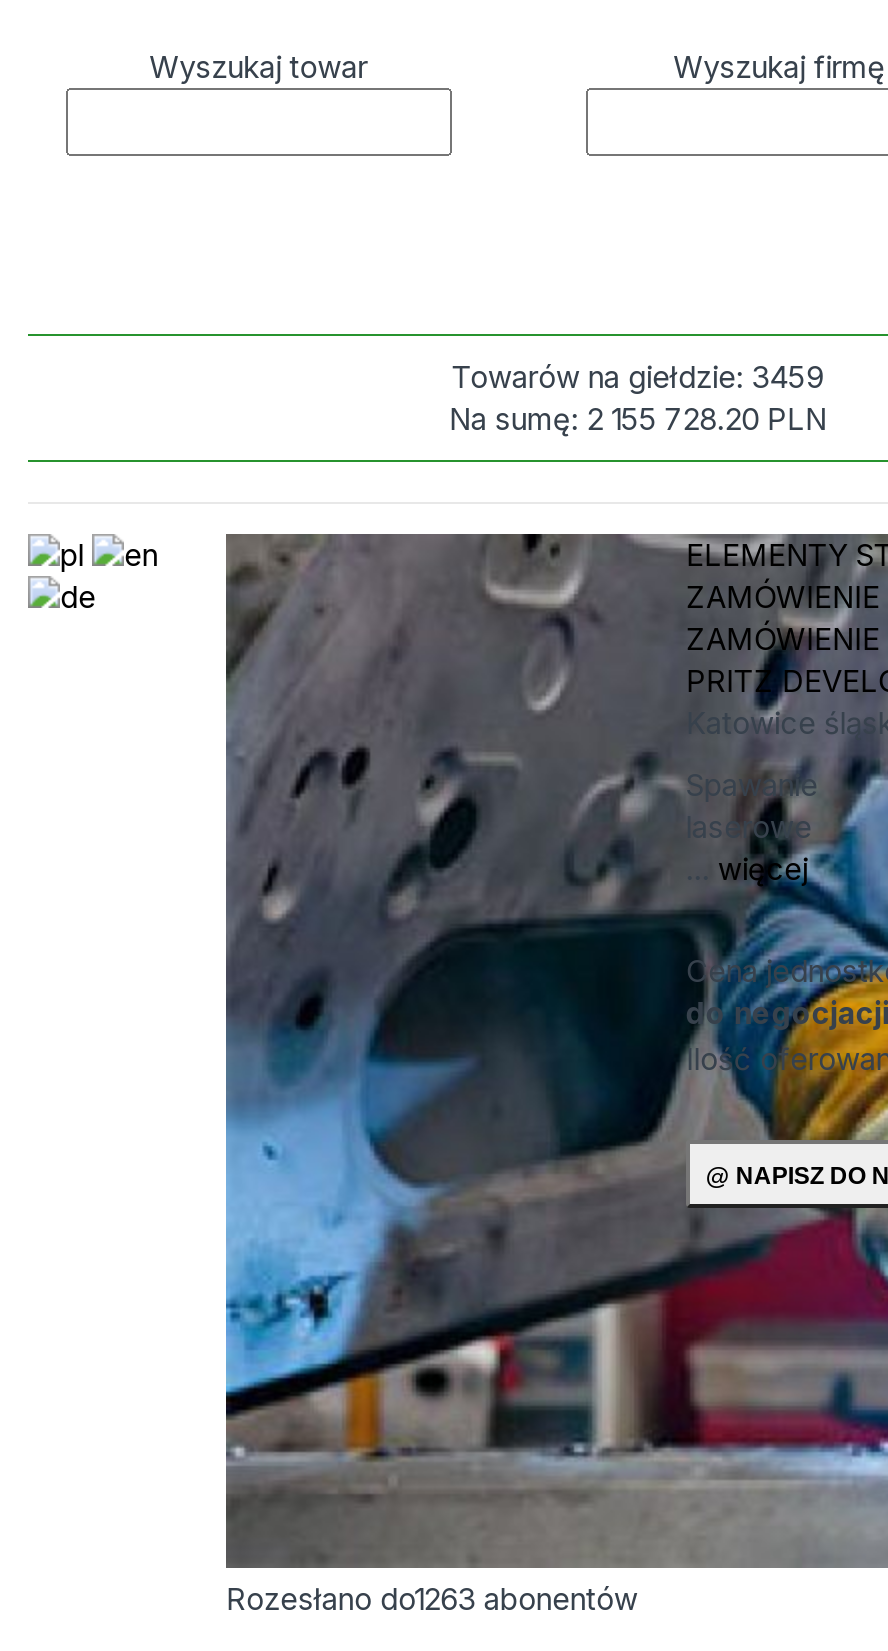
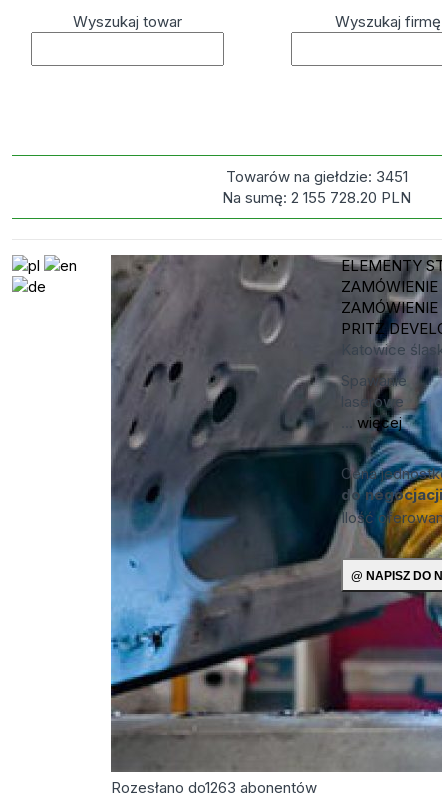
- Towarów na giełdzie: 3459
+ Towarów na giełdzie: 3451
